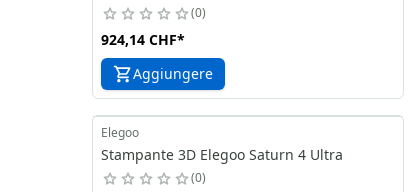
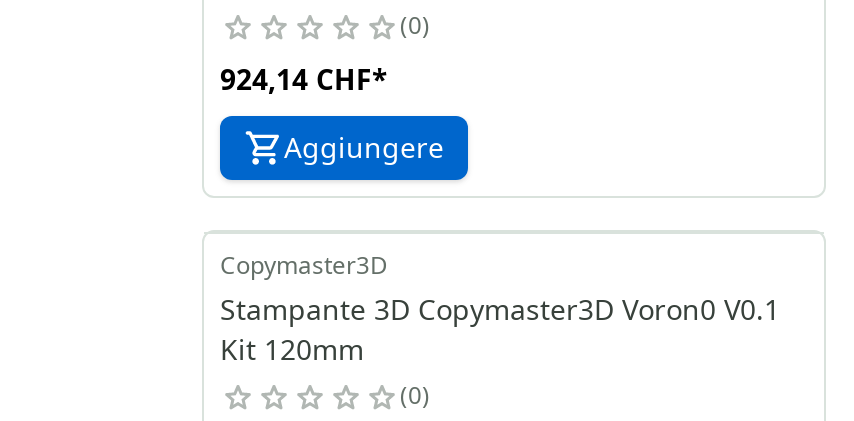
- Elegoo
- Stampante 3D Elegoo Saturn 4 Ultra
+ Copymaster3D
+ Stampante 3D Copymaster3D Voron0 V0.1
+ Kit 120mm
